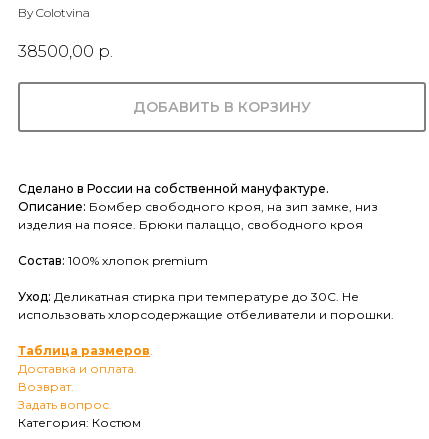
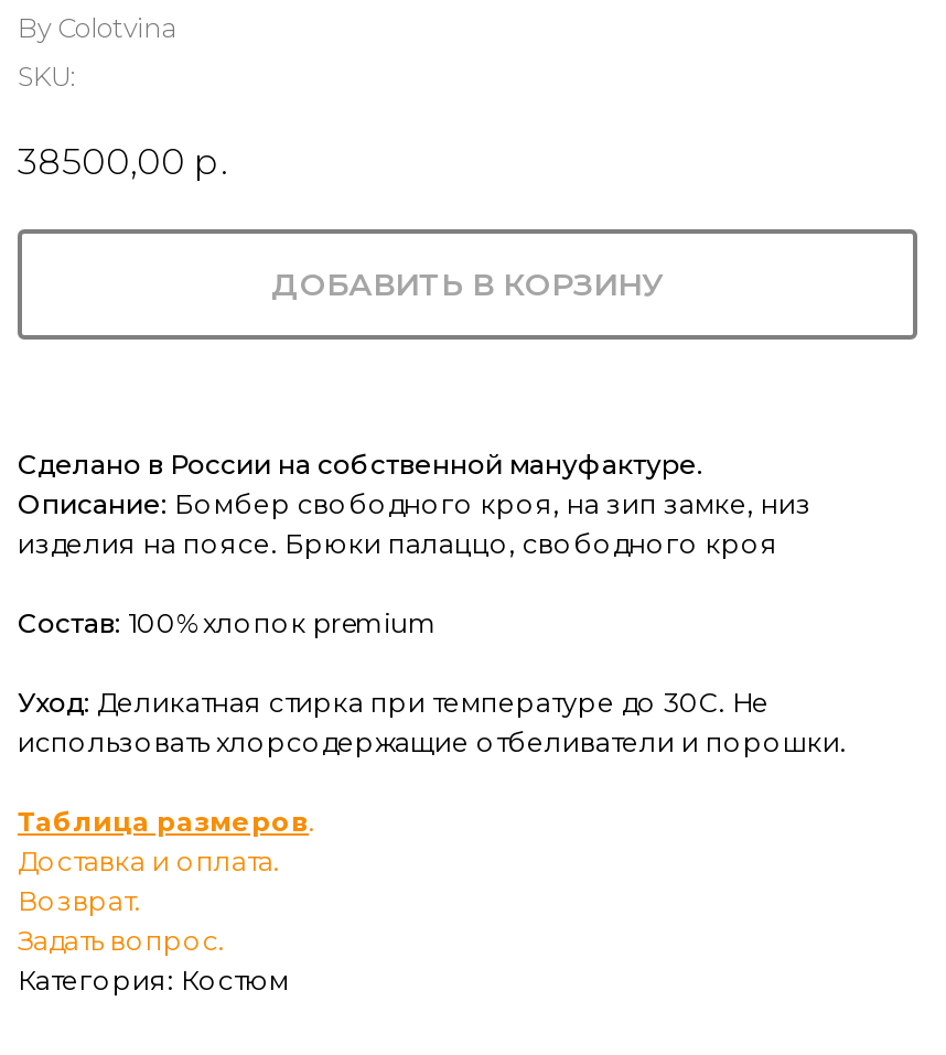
+ SKU:
